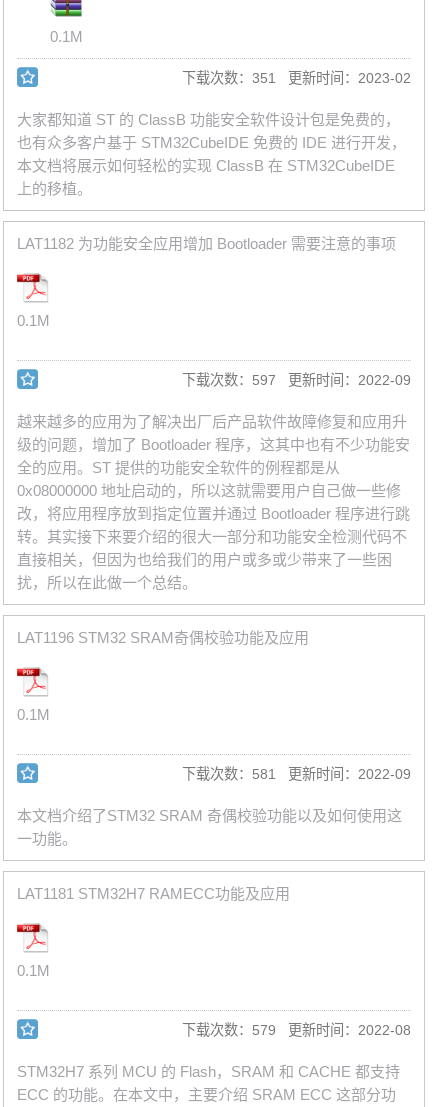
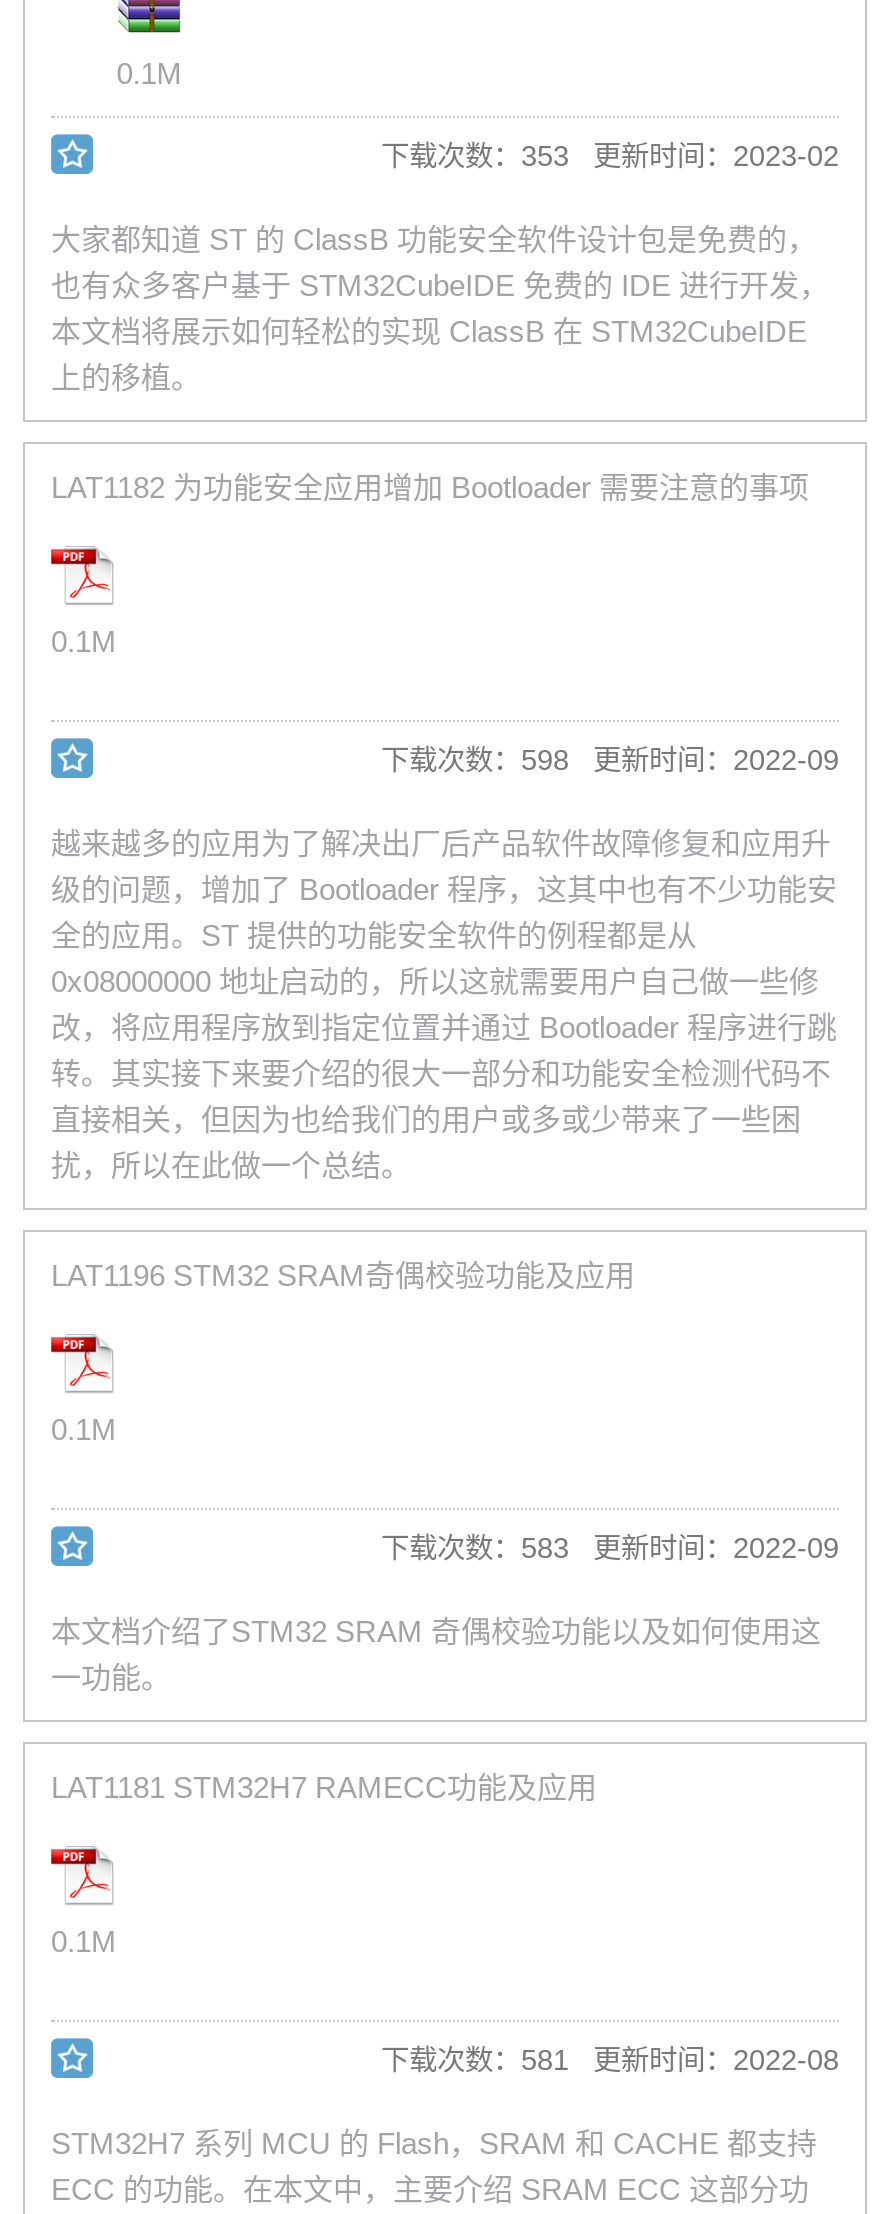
- 下载次数：351 更新时间：2023-02
+ 下载次数：353 更新时间：2023-02

- 下载次数：597 更新时间：2022-09
+ 下载次数：598 更新时间：2022-09

- 下载次数：581 更新时间：2022-09
+ 下载次数：583 更新时间：2022-09

- 下载次数：579 更新时间：2022-08
+ 下载次数：581 更新时间：2022-08
